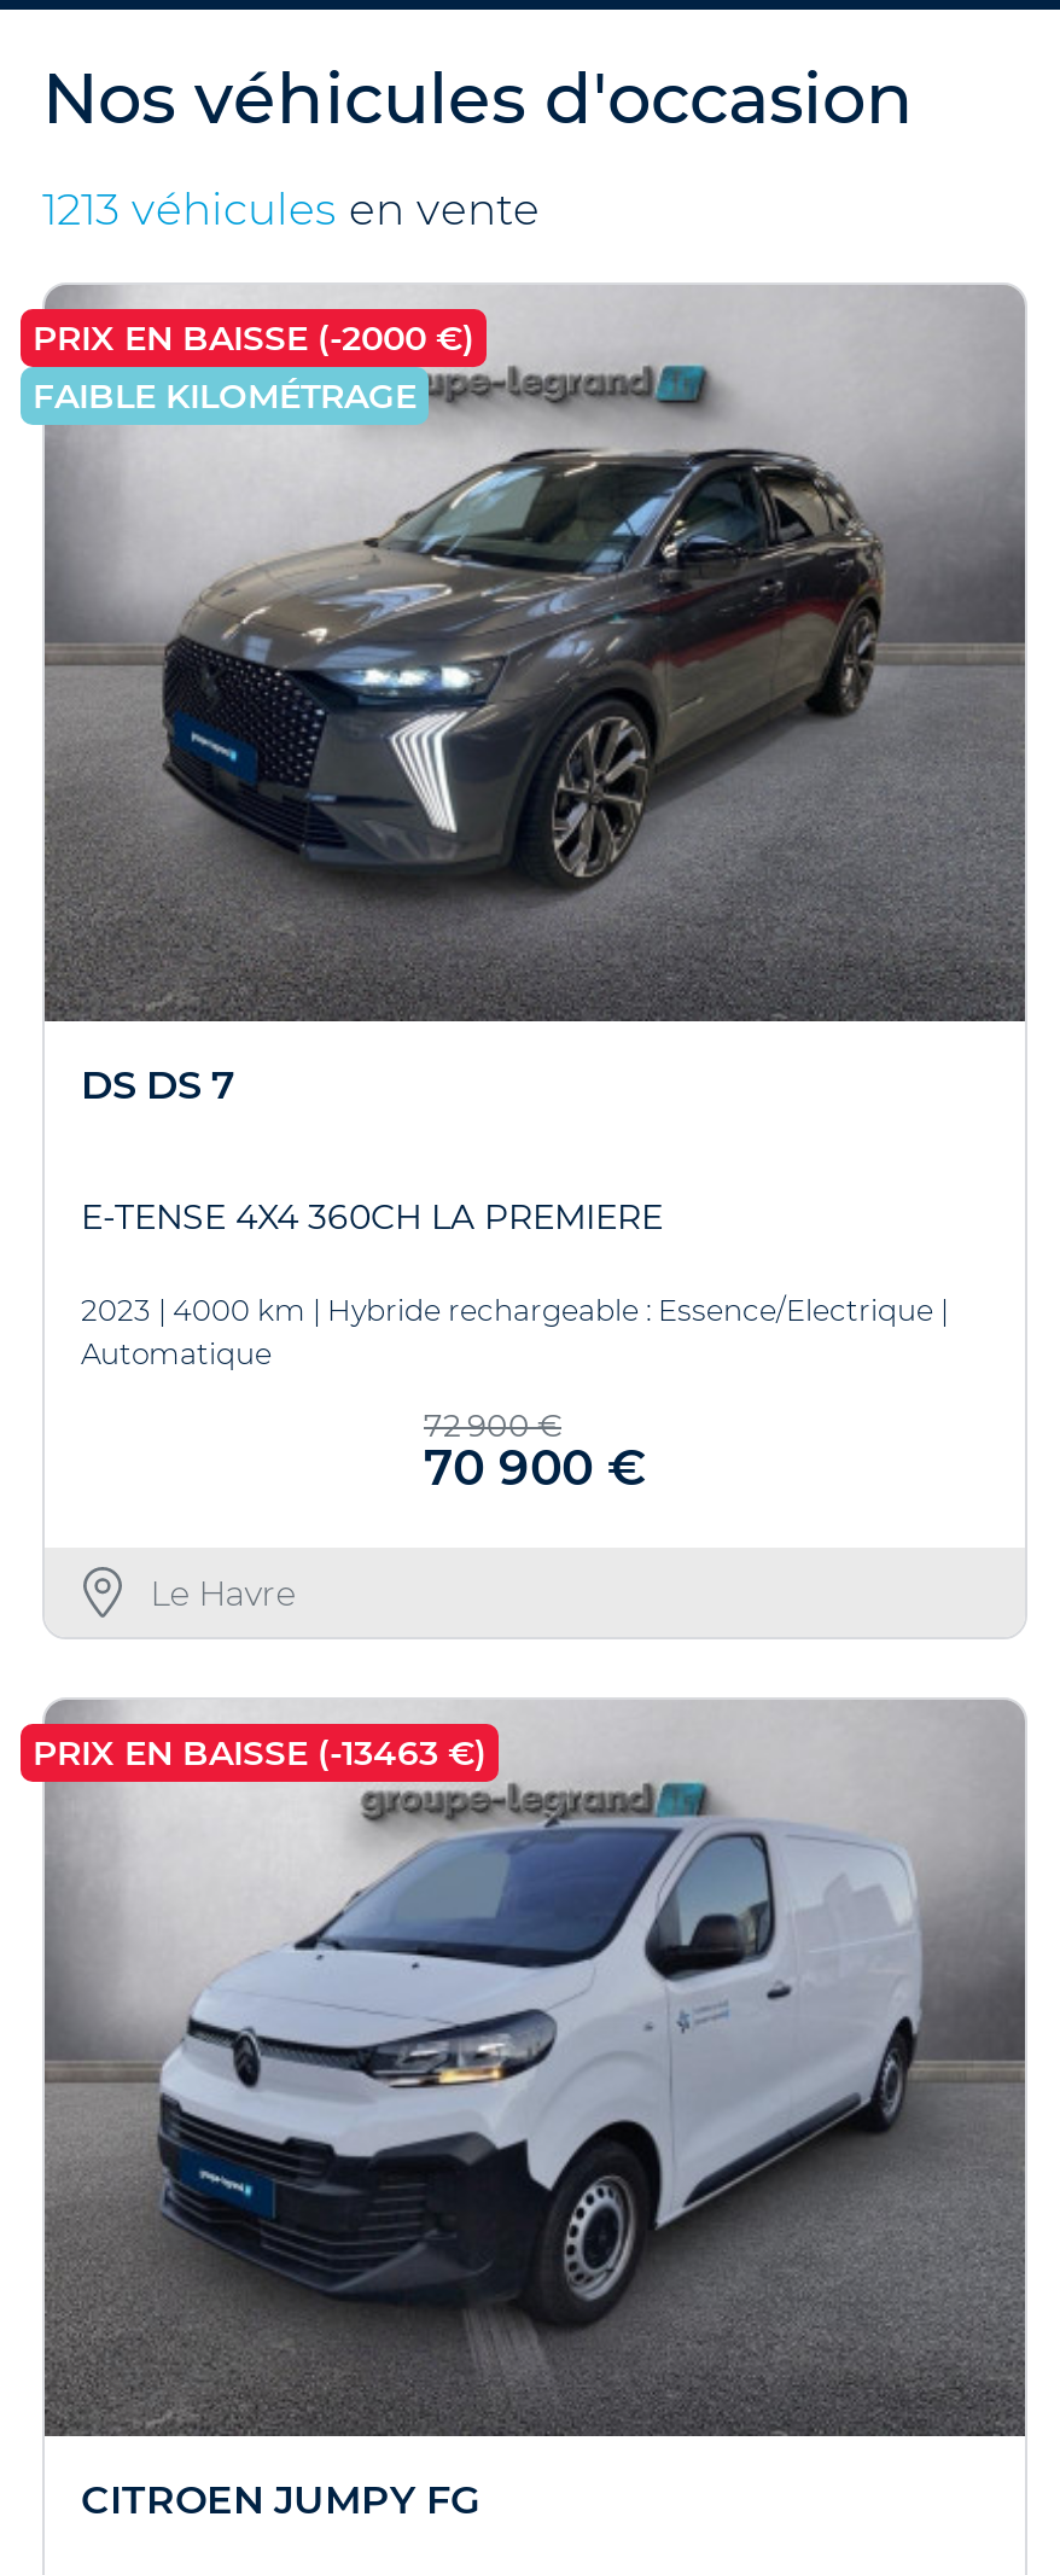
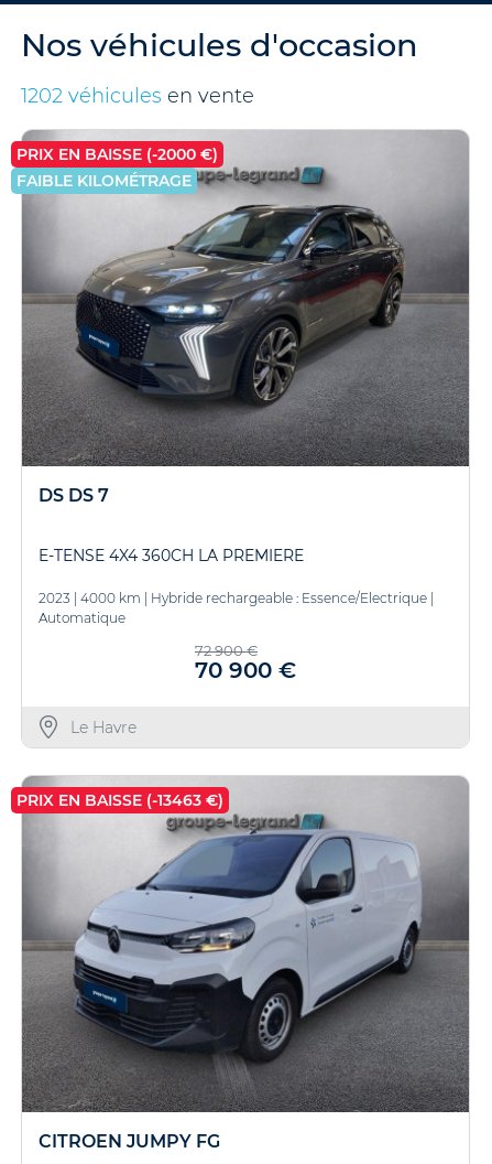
- 1213 véhicules en vente
+ 1202 véhicules en vente
